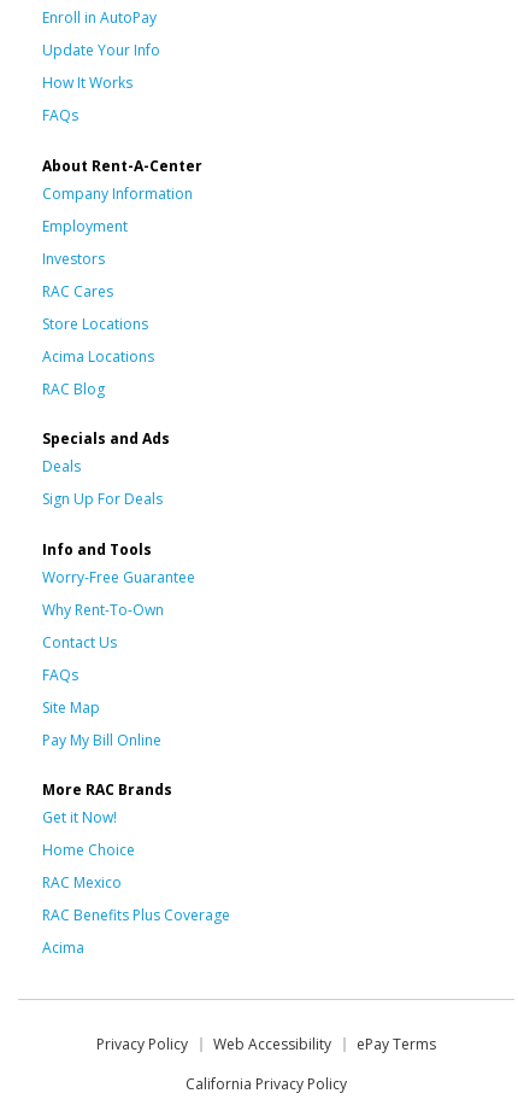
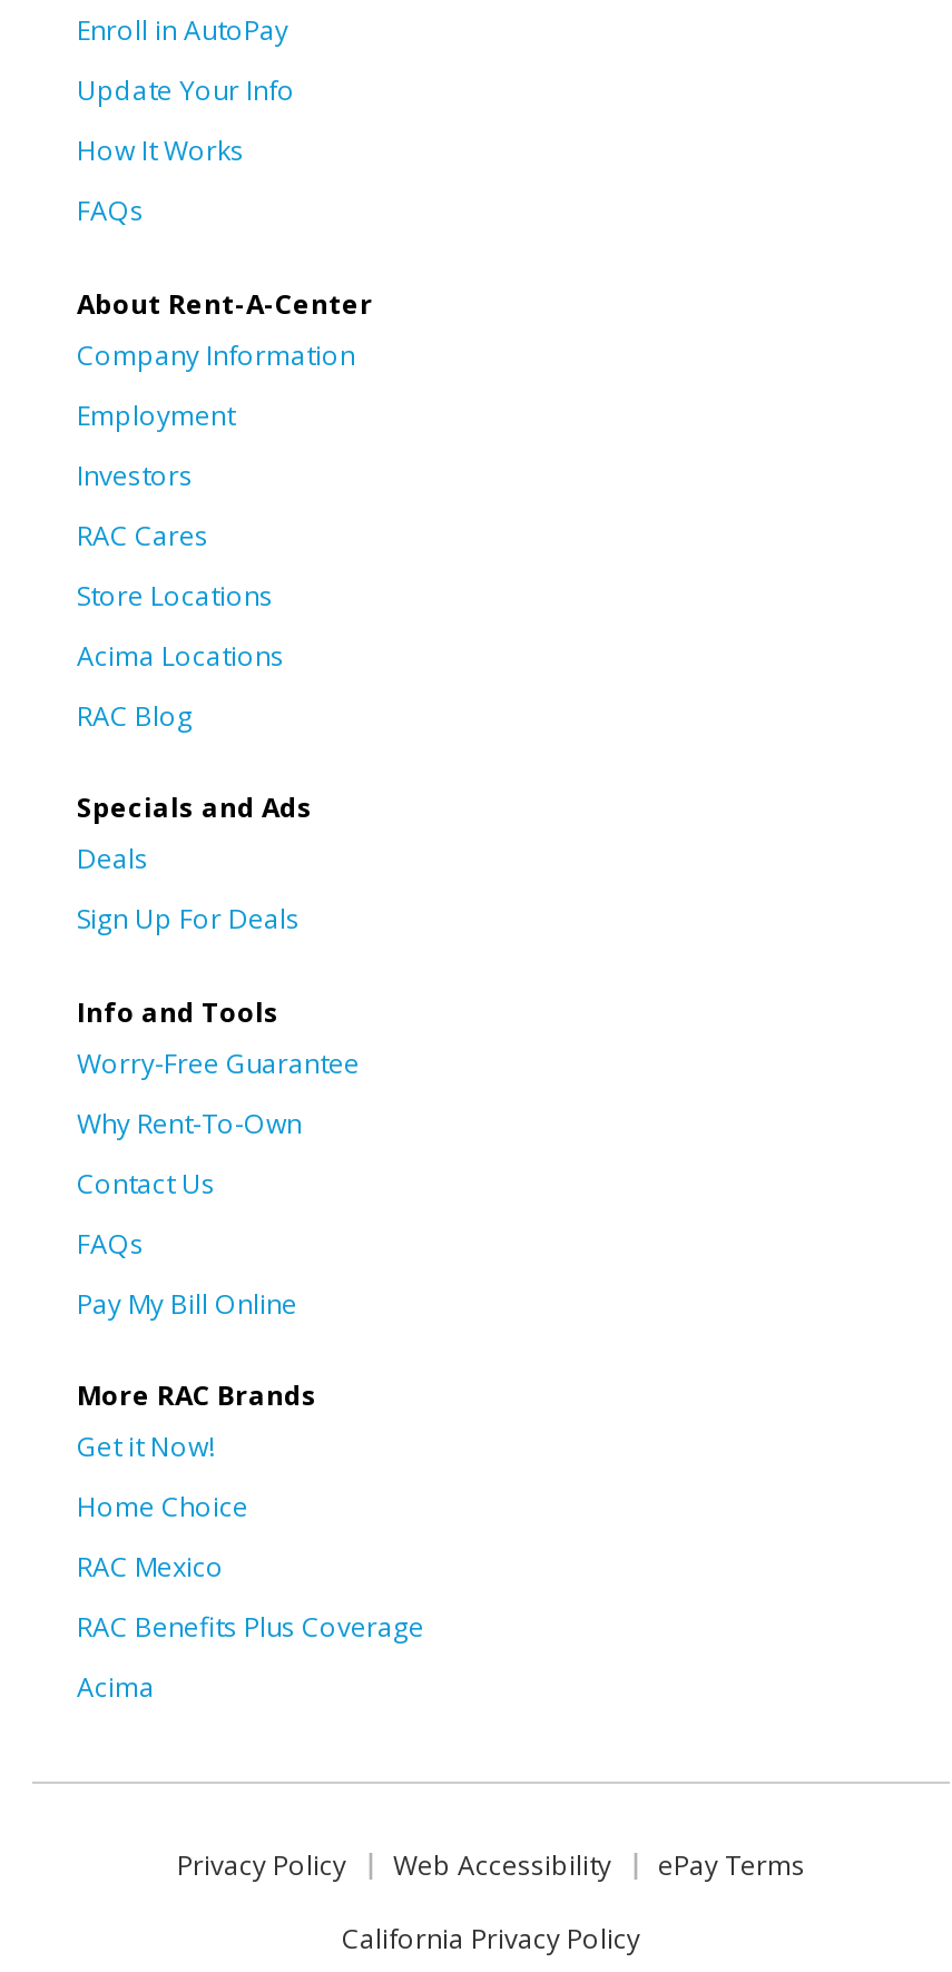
- Site Map
